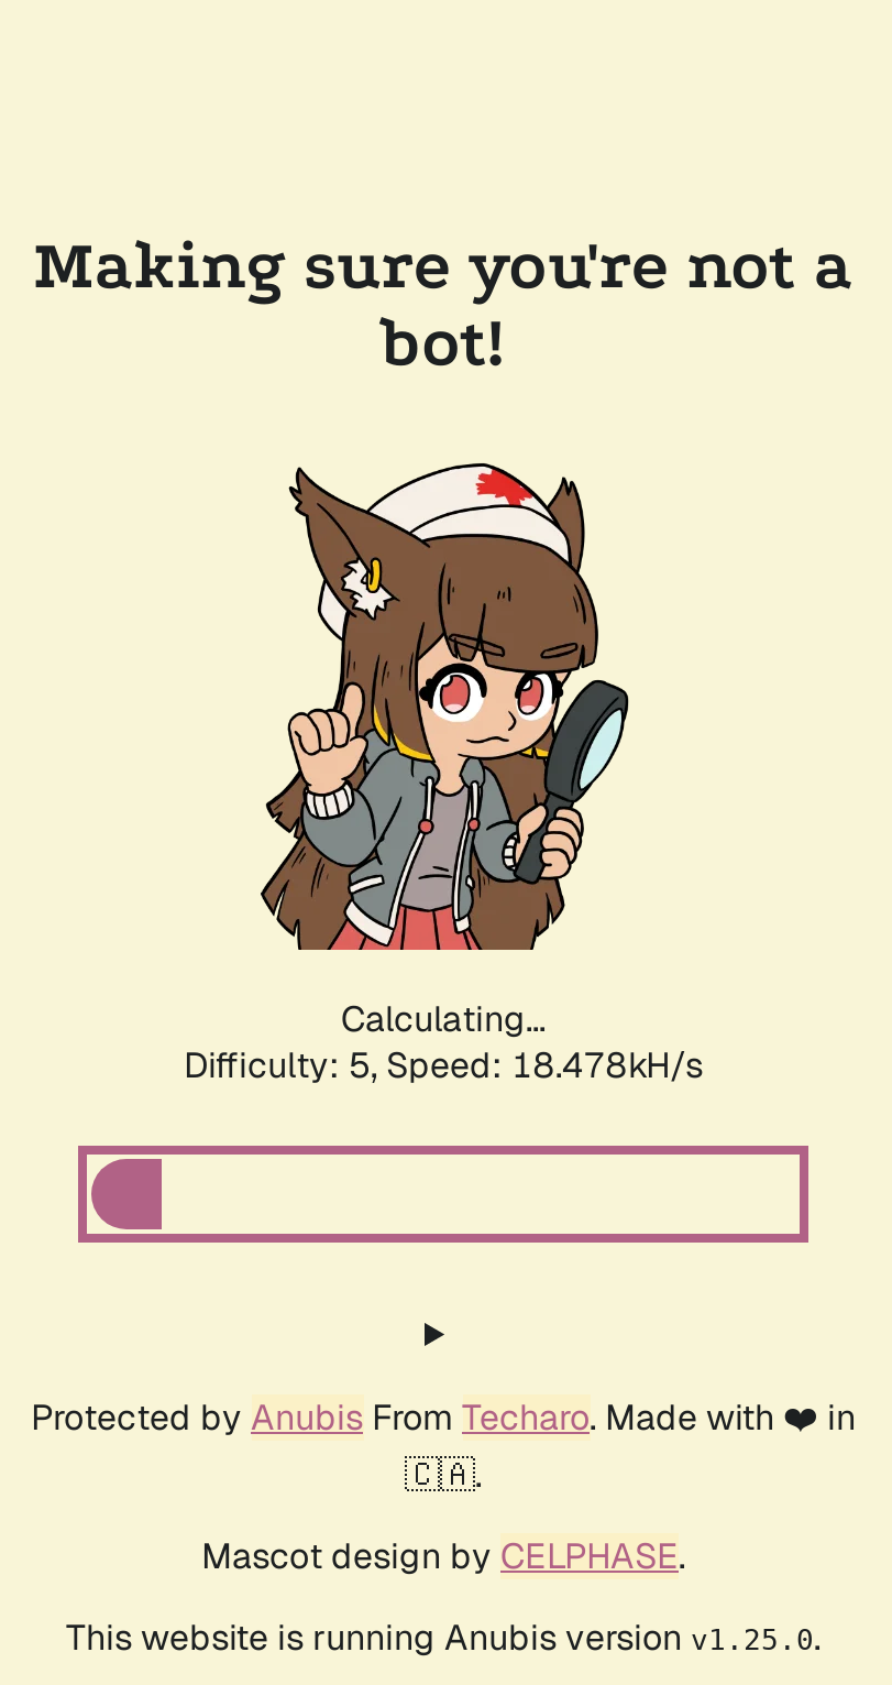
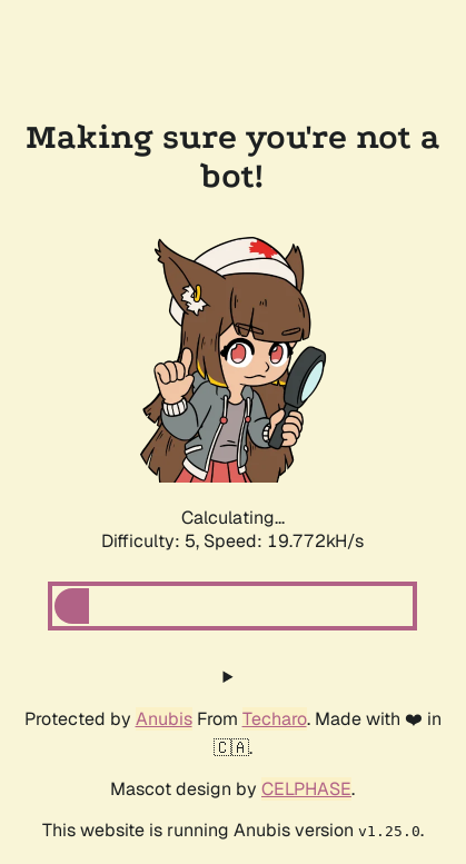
- Difficulty: 5, Speed: 18.478kH/s
+ Difficulty: 5, Speed: 19.772kH/s
